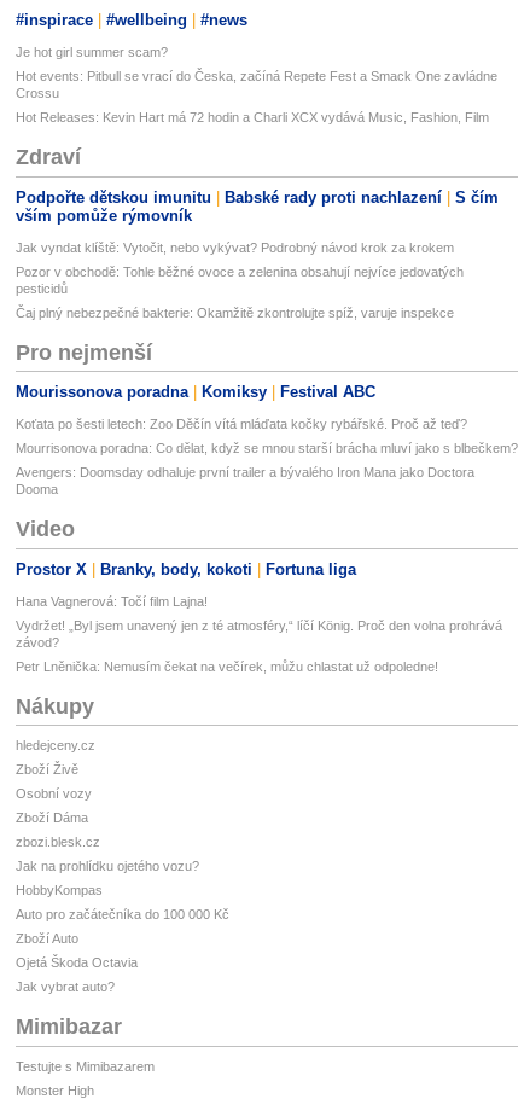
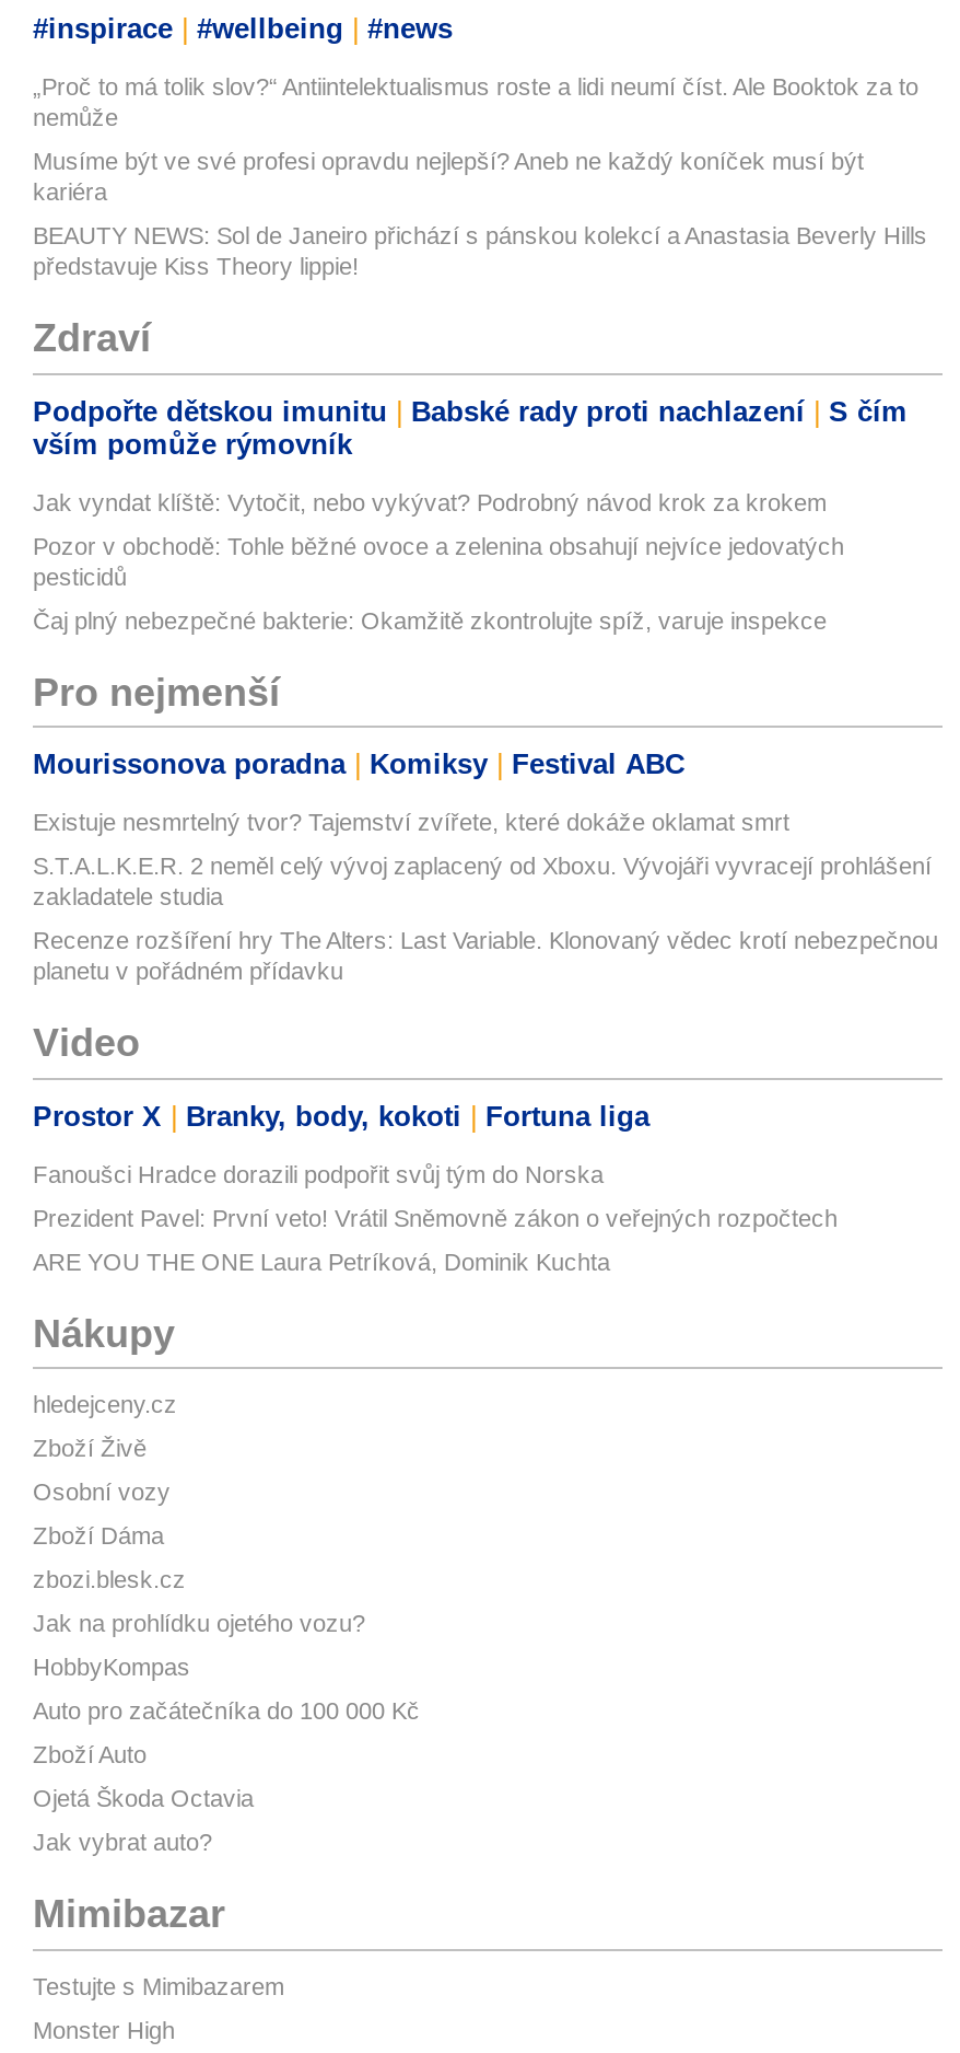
- Je hot girl summer scam?
+ „Proč to má tolik slov?“ Antiintelektualismus roste a lidi neumí číst. Ale Booktok za to
+ nemůže

- Hot events: Pitbull se vrací do Česka, začíná Repete Fest a Smack One zavládne
- Crossu
+ Musíme být ve své profesi opravdu nejlepší? Aneb ne každý koníček musí být
+ kariéra

- Hot Releases: Kevin Hart má 72 hodin a Charli XCX vydává Music, Fashion, Film
+ BEAUTY NEWS: Sol de Janeiro přichází s pánskou kolekcí a Anastasia Beverly Hills
+ představuje Kiss Theory lippie!

- Koťata po šesti letech: Zoo Děčín vítá mláďata kočky rybářské. Proč až teď?
+ Existuje nesmrtelný tvor? Tajemství zvířete, které dokáže oklamat smrt

- Mourrisonova poradna: Co dělat, když se mnou starší brácha mluví jako s blbečkem?
+ S.T.A.L.K.E.R. 2 neměl celý vývoj zaplacený od Xboxu. Vývojáři vyvracejí prohlášení
+ zakladatele studia

- Avengers: Doomsday odhaluje první trailer a bývalého Iron Mana jako Doctora
- Dooma
+ Recenze rozšíření hry The Alters: Last Variable. Klonovaný vědec krotí nebezpečnou
+ planetu v pořádném přídavku

- Hana Vagnerová: Točí film Lajna!
+ Fanoušci Hradce dorazili podpořit svůj tým do Norska

- Vydržet! „Byl jsem unavený jen z té atmosféry,“ líčí König. Proč den volna prohrává
- závod?
+ Prezident Pavel: První veto! Vrátil Sněmovně zákon o veřejných rozpočtech

- Petr Lněnička: Nemusím čekat na večírek, můžu chlastat už odpoledne!
+ ARE YOU THE ONE Laura Petríková, Dominik Kuchta
